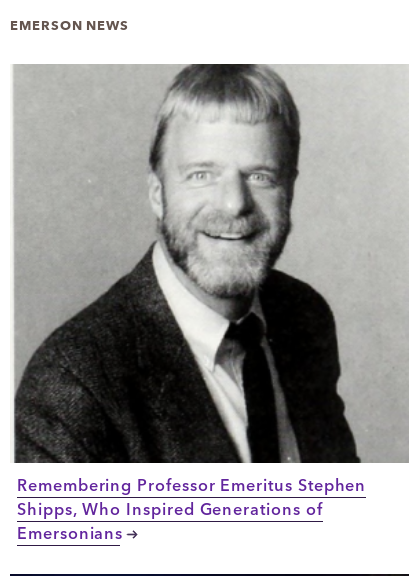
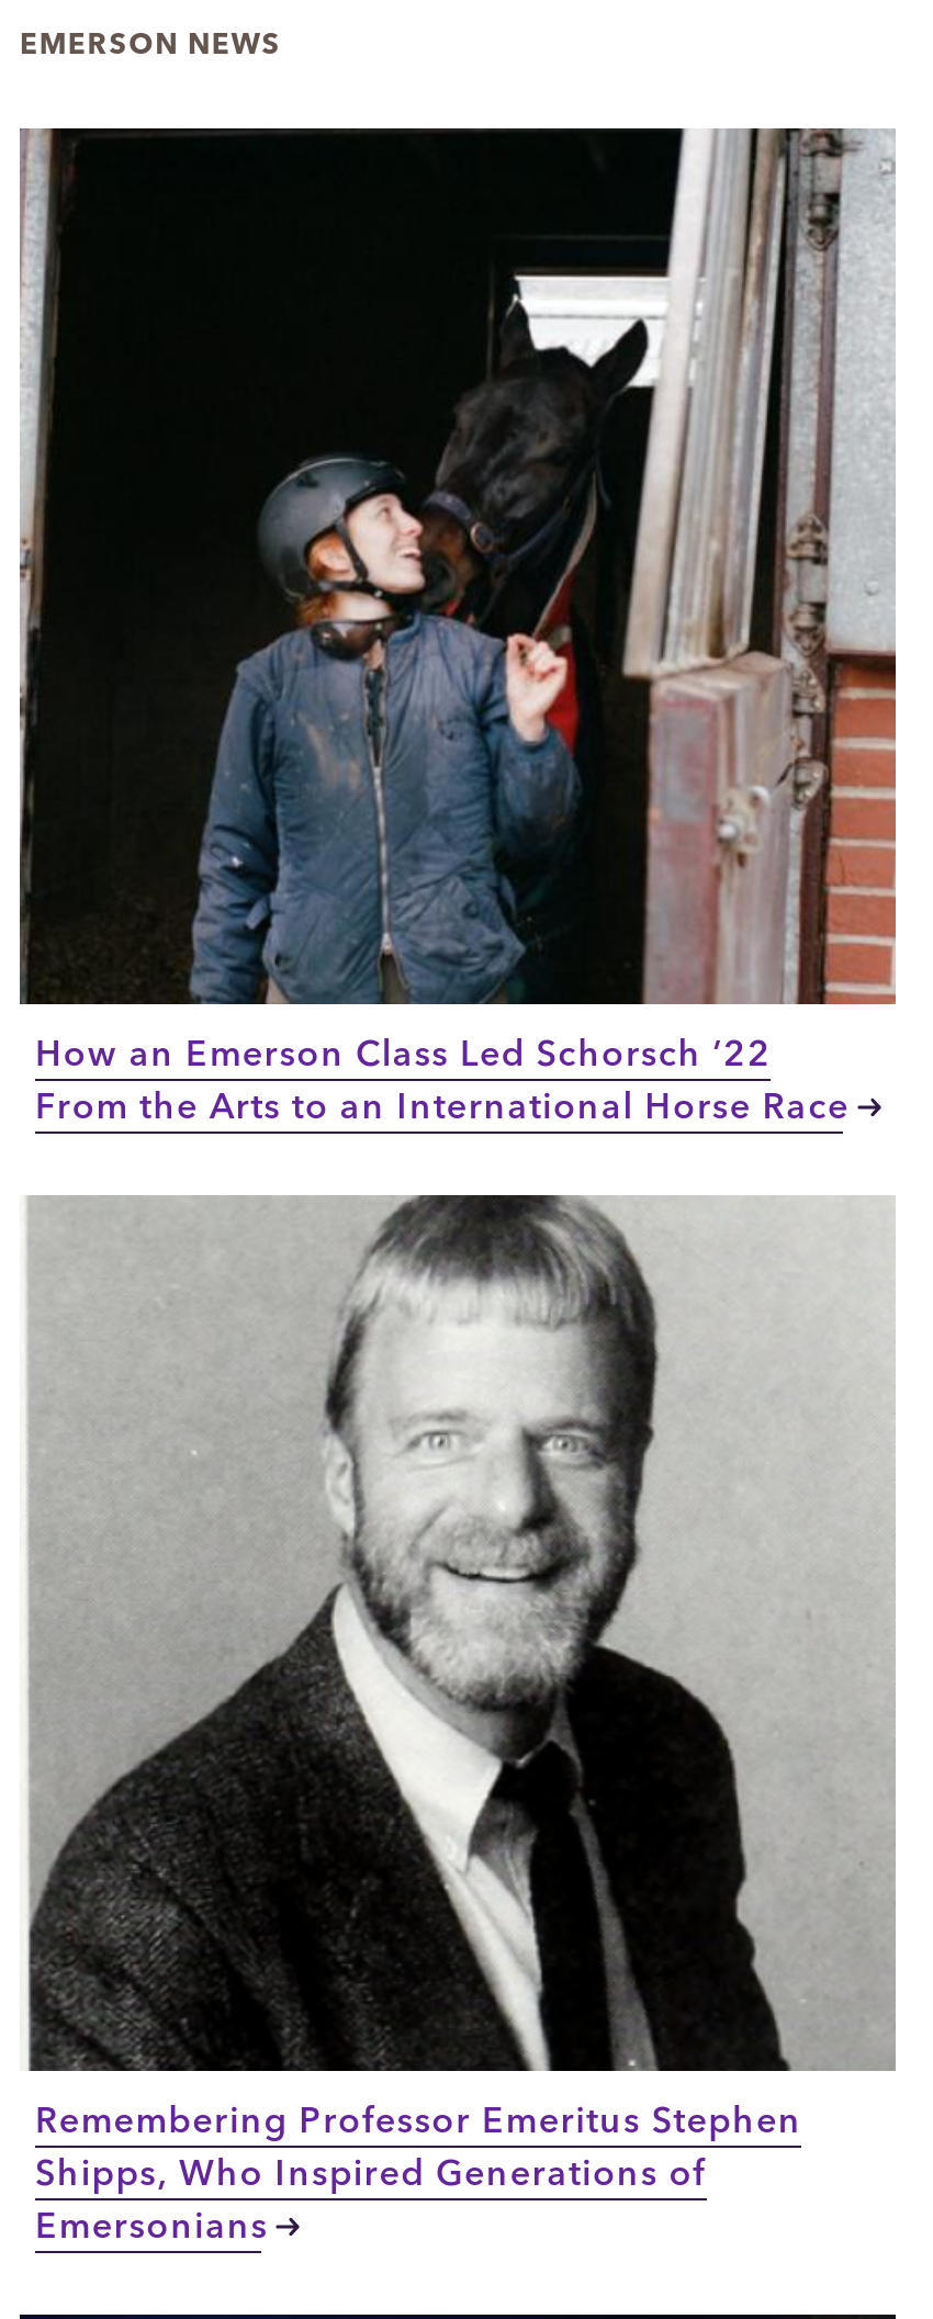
+ [image]
+ How an Emerson Class Led Schorsch ’22
+ From the Arts to an International Horse Race
